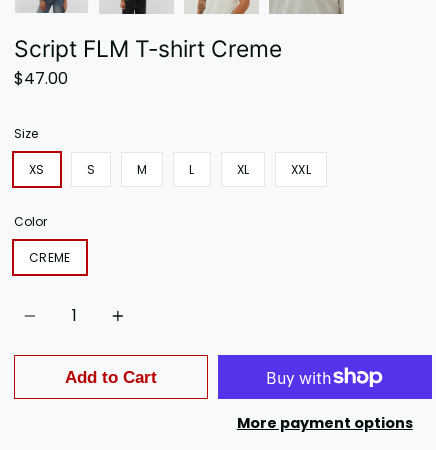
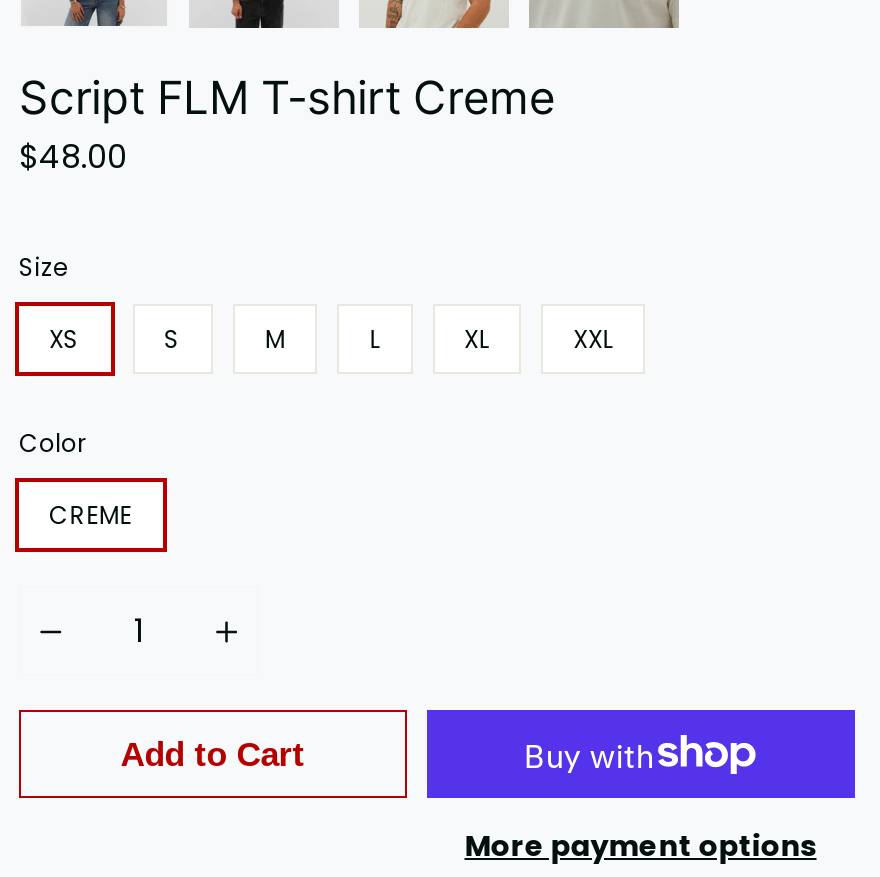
- $47.00
+ $48.00
